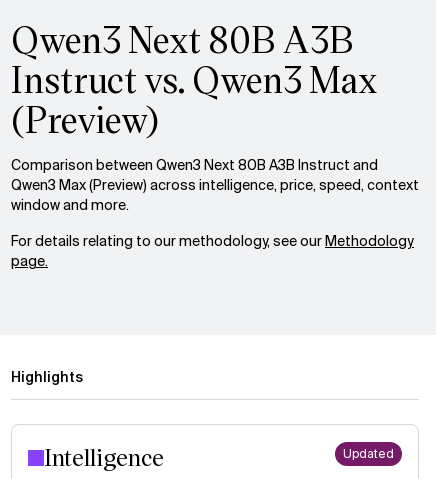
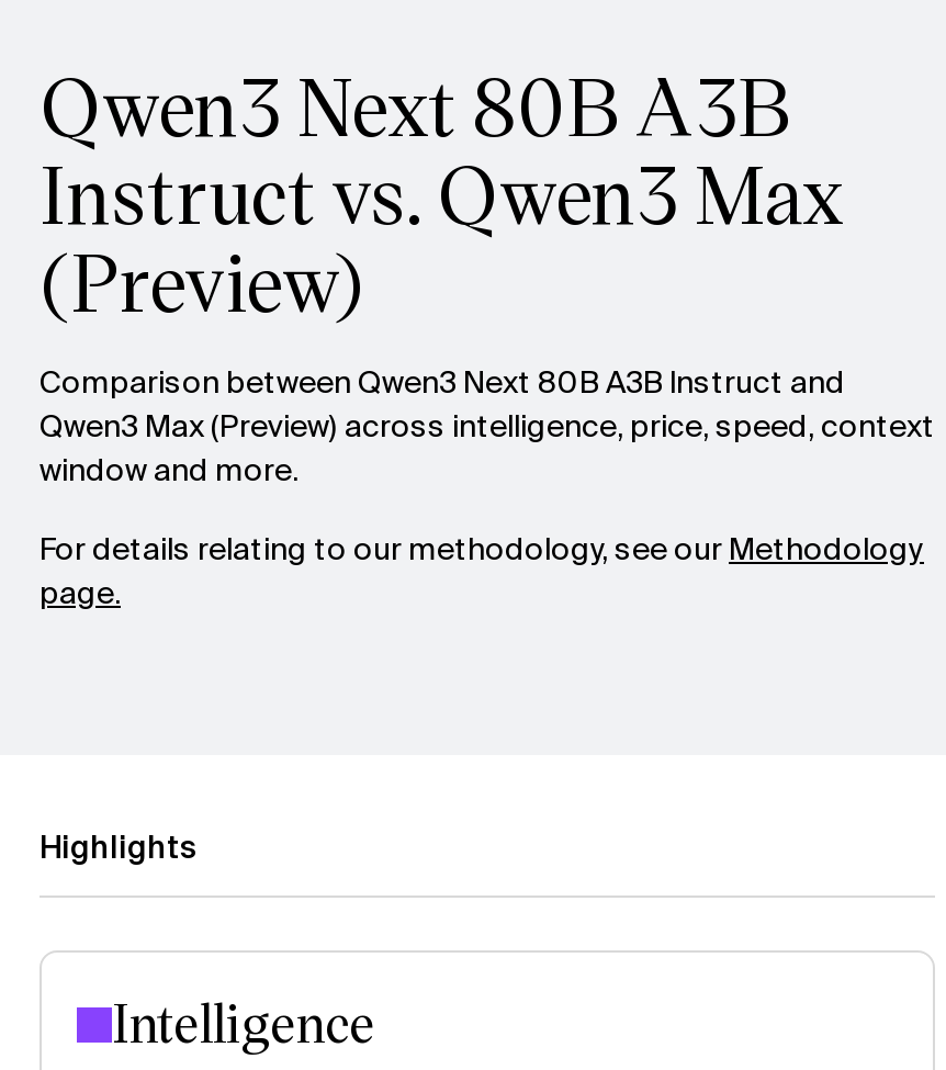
- Updated
